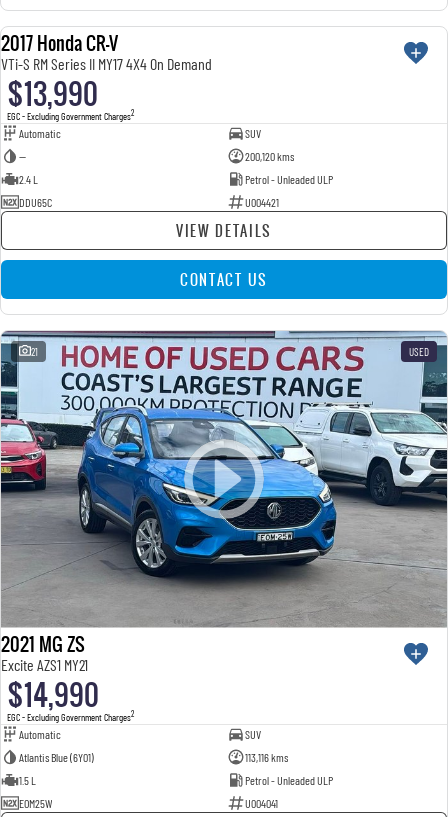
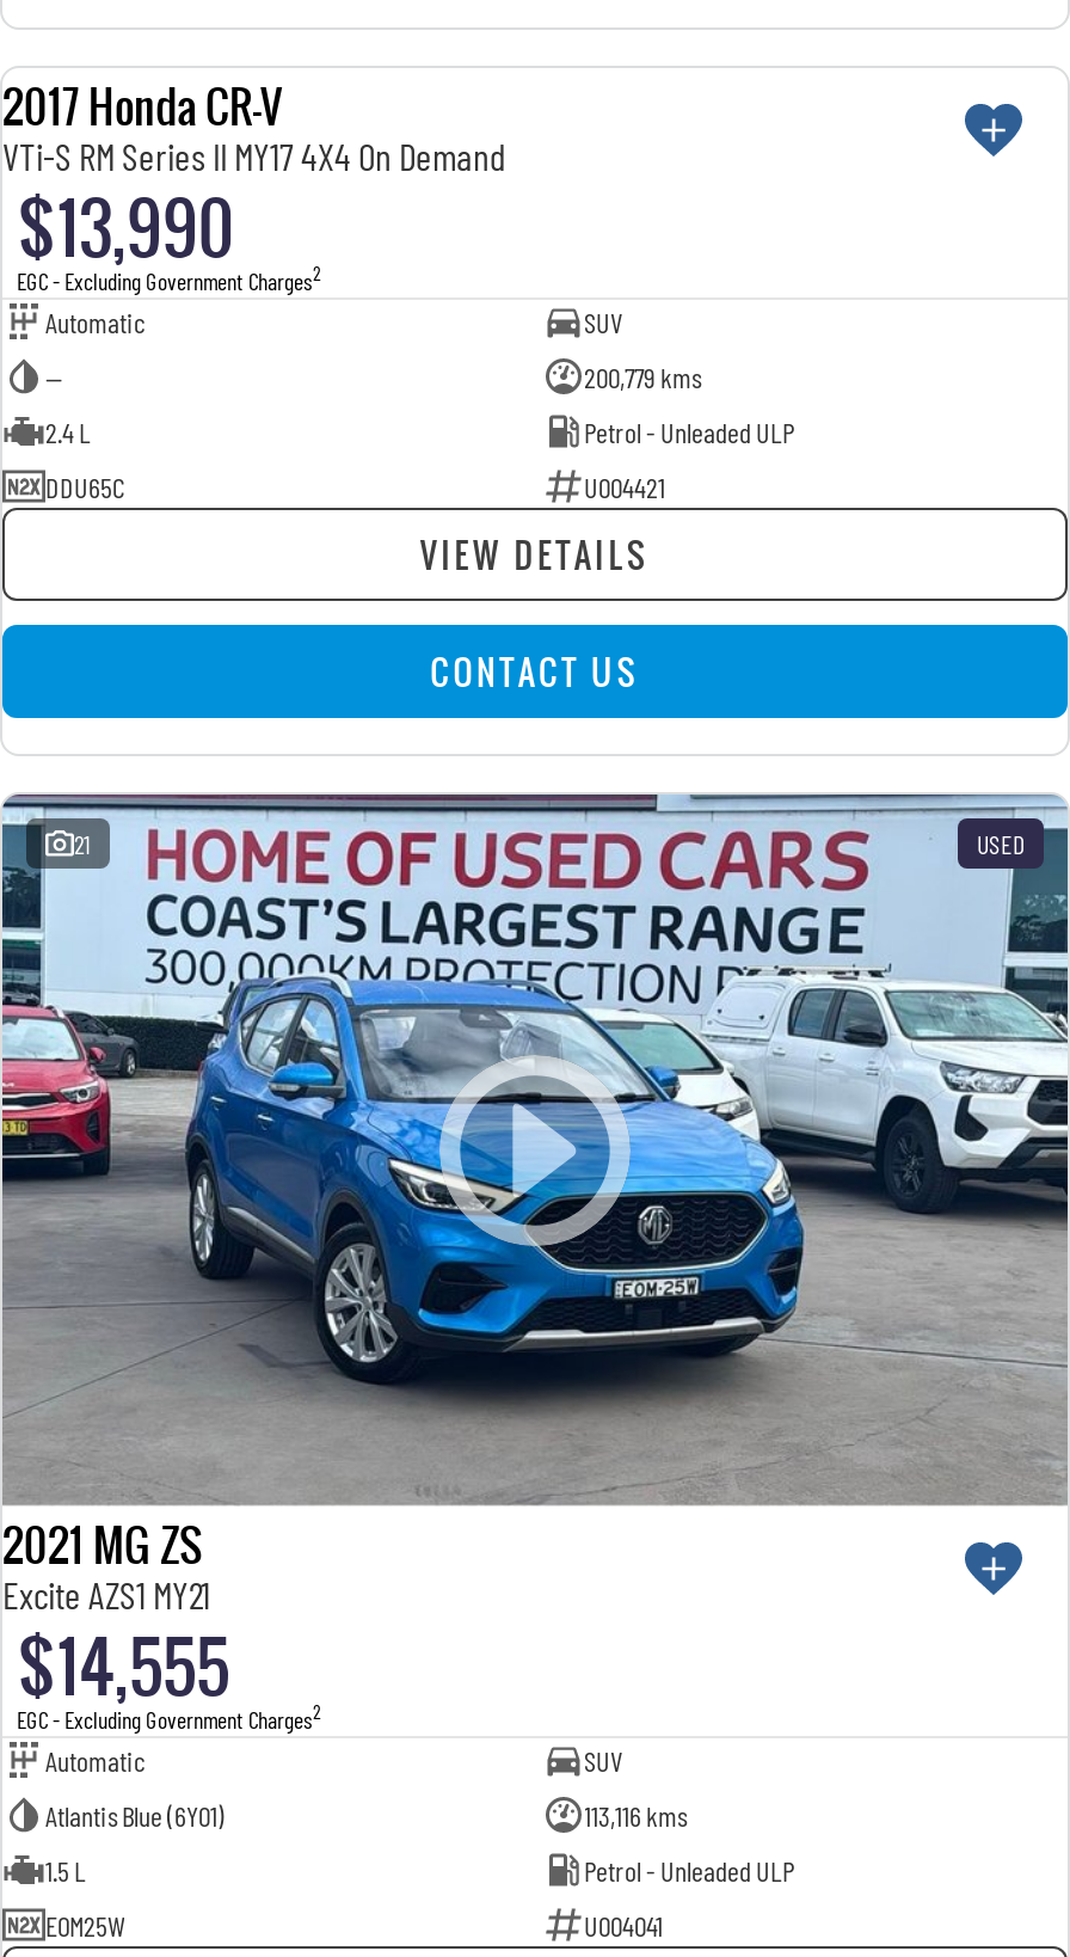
- 200,120 kms
+ 200,779 kms

- $14,990
+ $14,555
